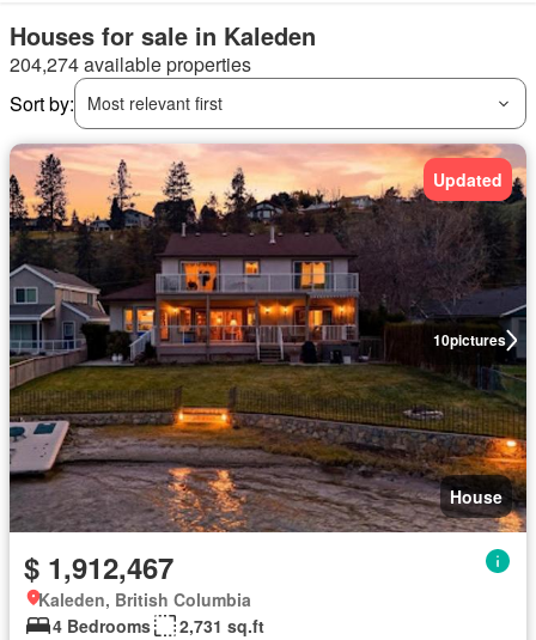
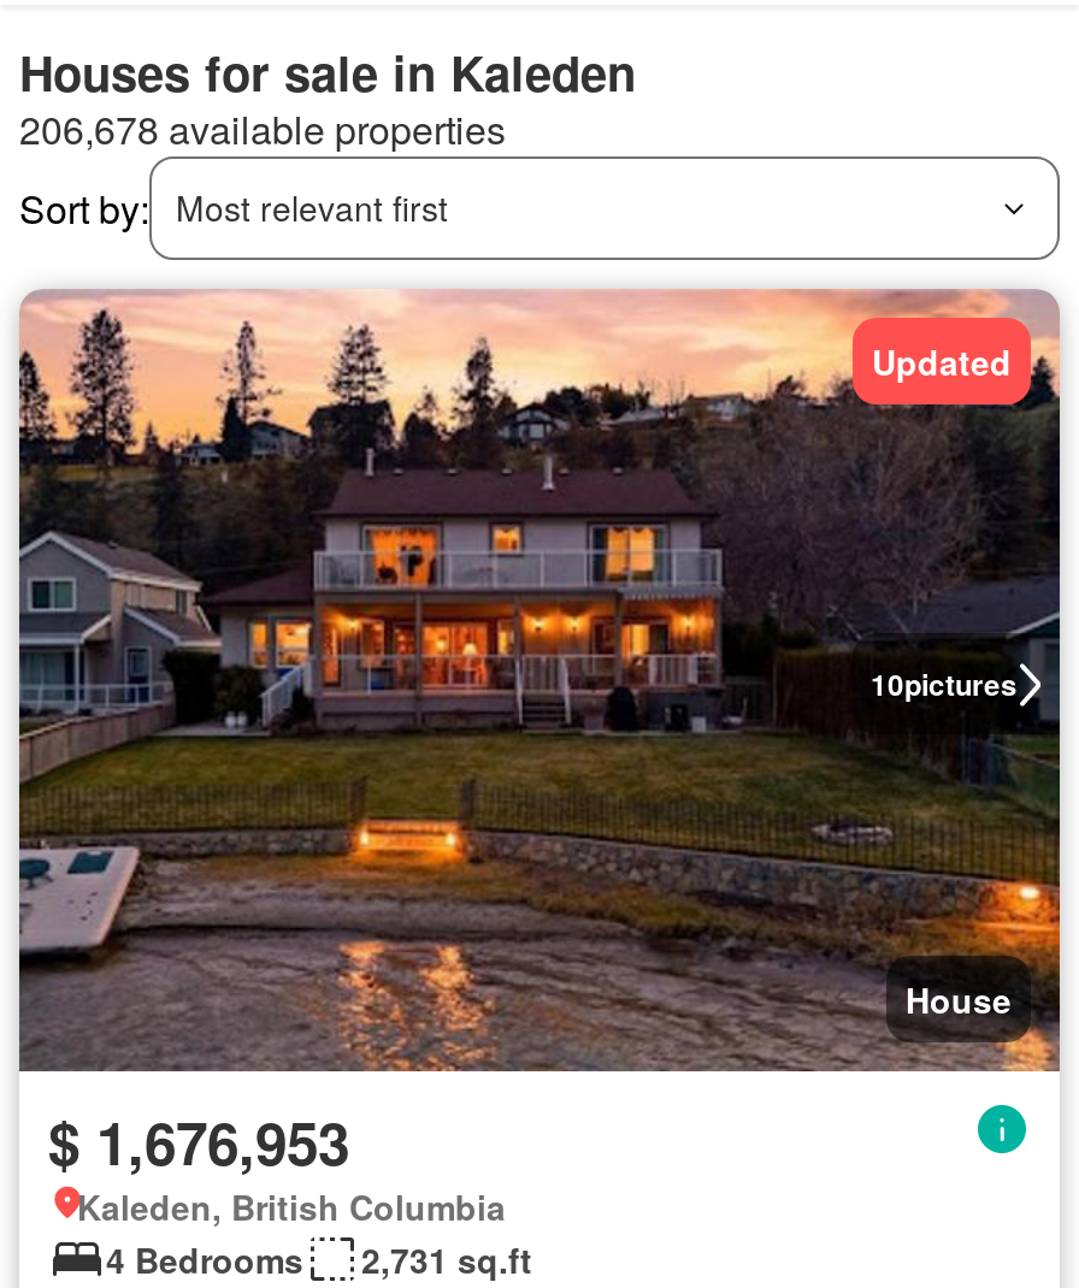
- 204,274 available properties
+ 206,678 available properties

- $ 1,912,467
+ $ 1,676,953
